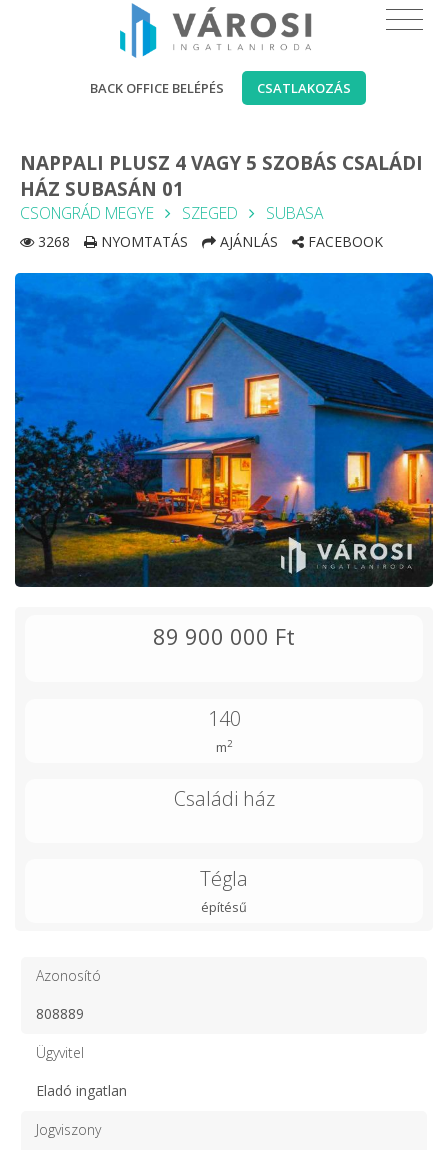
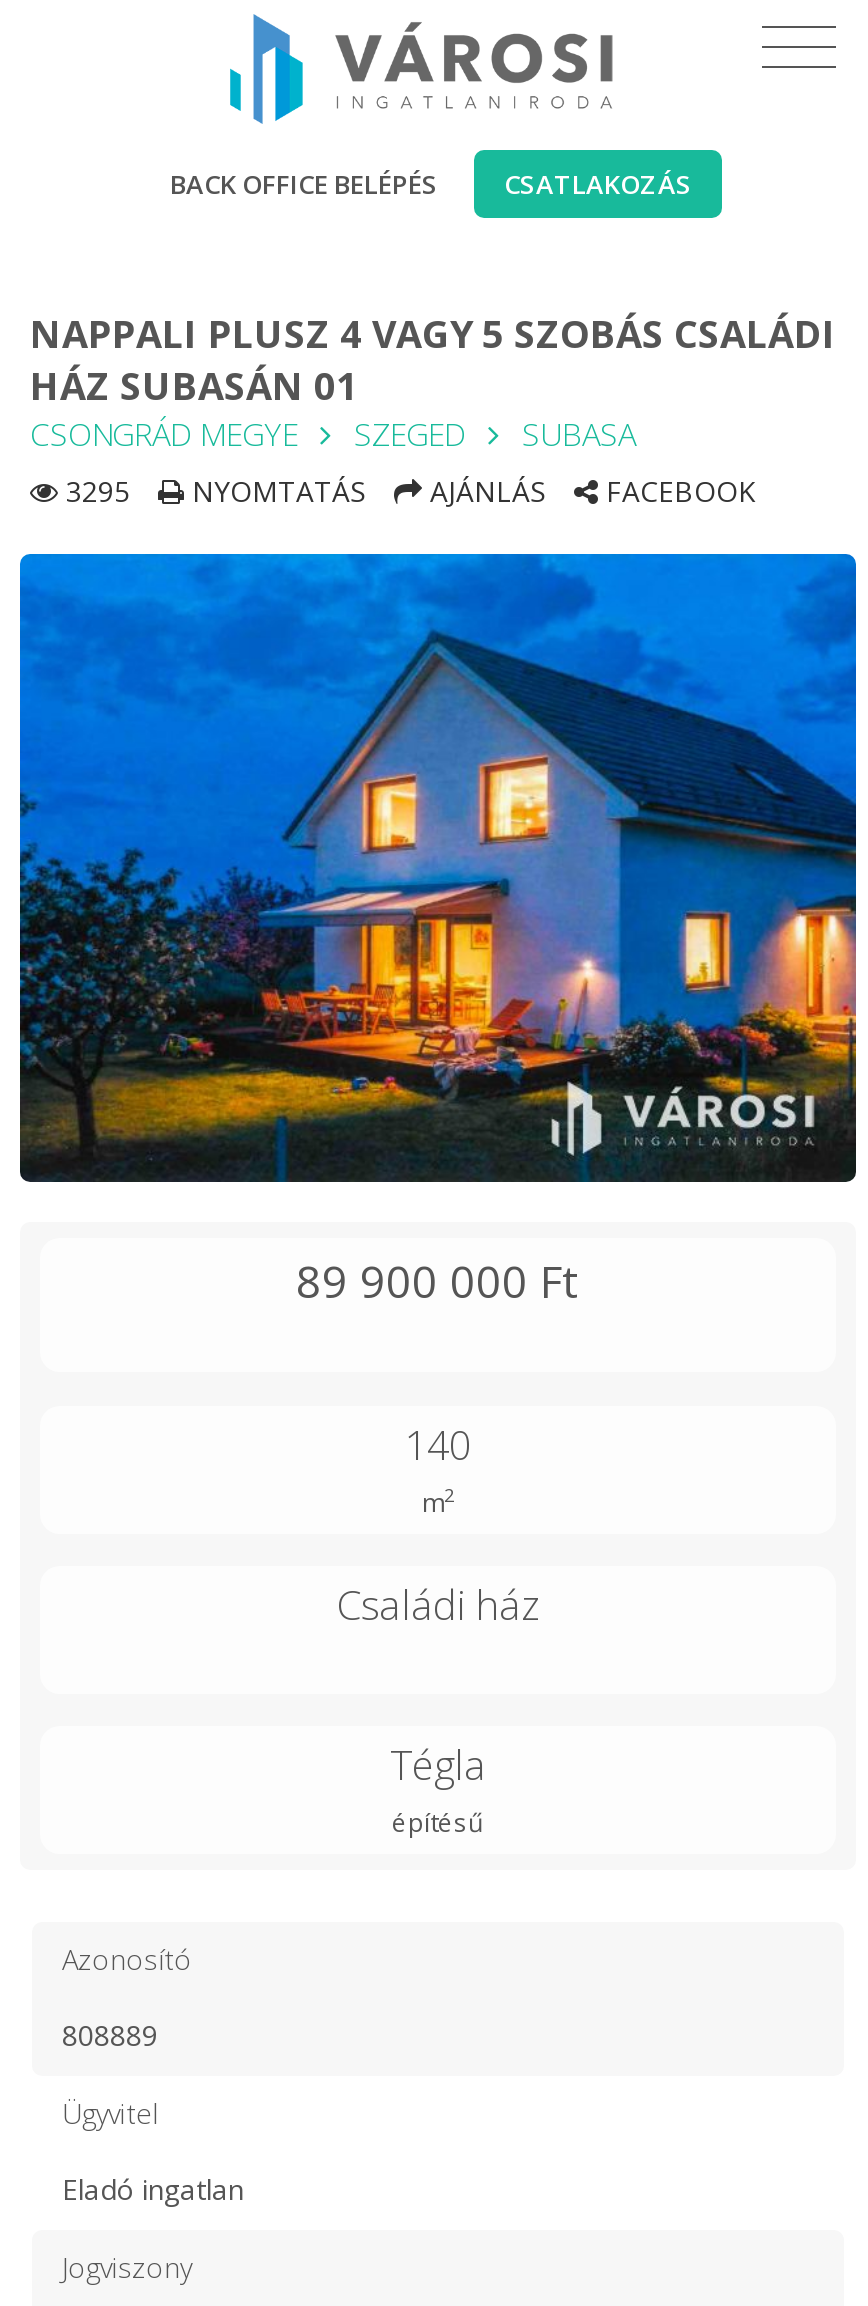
- 3268 NYOMTATÁS AJÁNLÁS FACEBOOK
+ 3295 NYOMTATÁS AJÁNLÁS FACEBOOK
